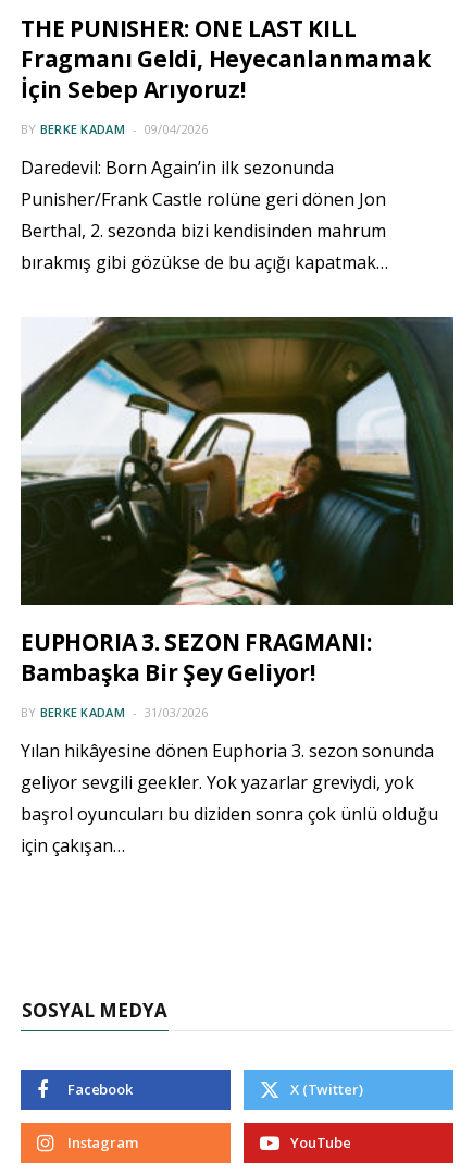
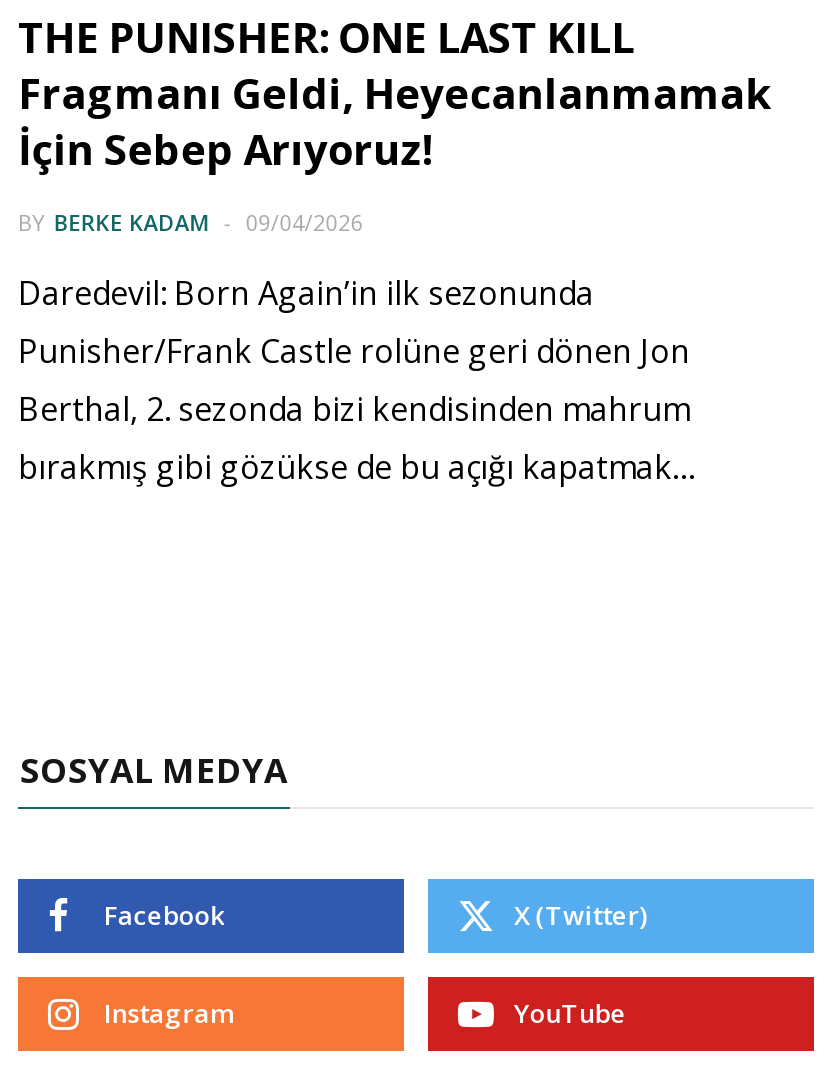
- [image]
- EUPHORIA 3. SEZON FRAGMANI:
- Bambaşka Bir Şey Geliyor!
- BY BERKE KADAM
- 31/03/2026
- Yılan hikâyesine dönen Euphoria 3. sezon sonunda
- geliyor sevgili geekler. Yok yazarlar greviydi, yok
- başrol oyuncuları bu diziden sonra çok ünlü olduğu
- için çakışan…
